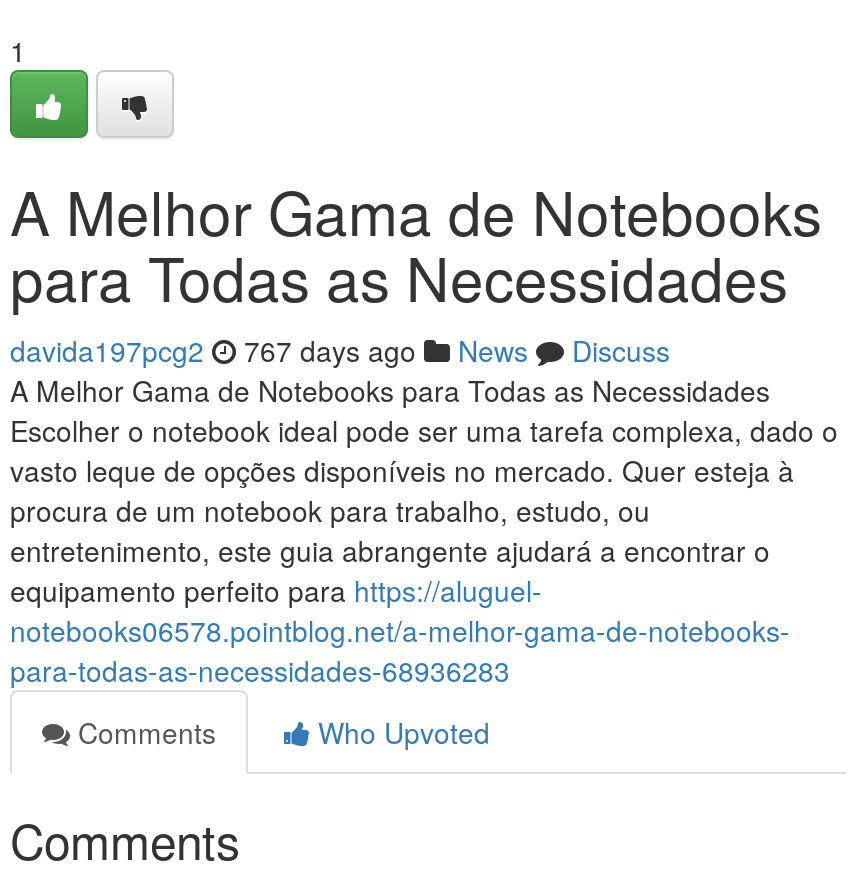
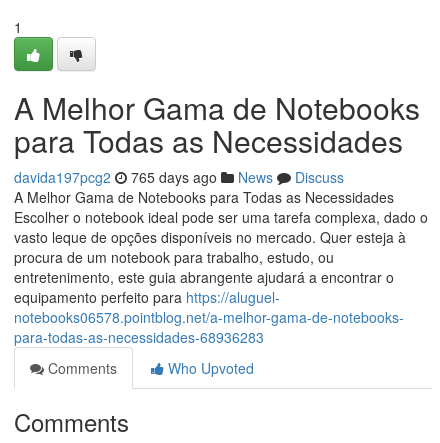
- davida197pcg2 767 days ago News Discuss
+ davida197pcg2 765 days ago News Discuss
